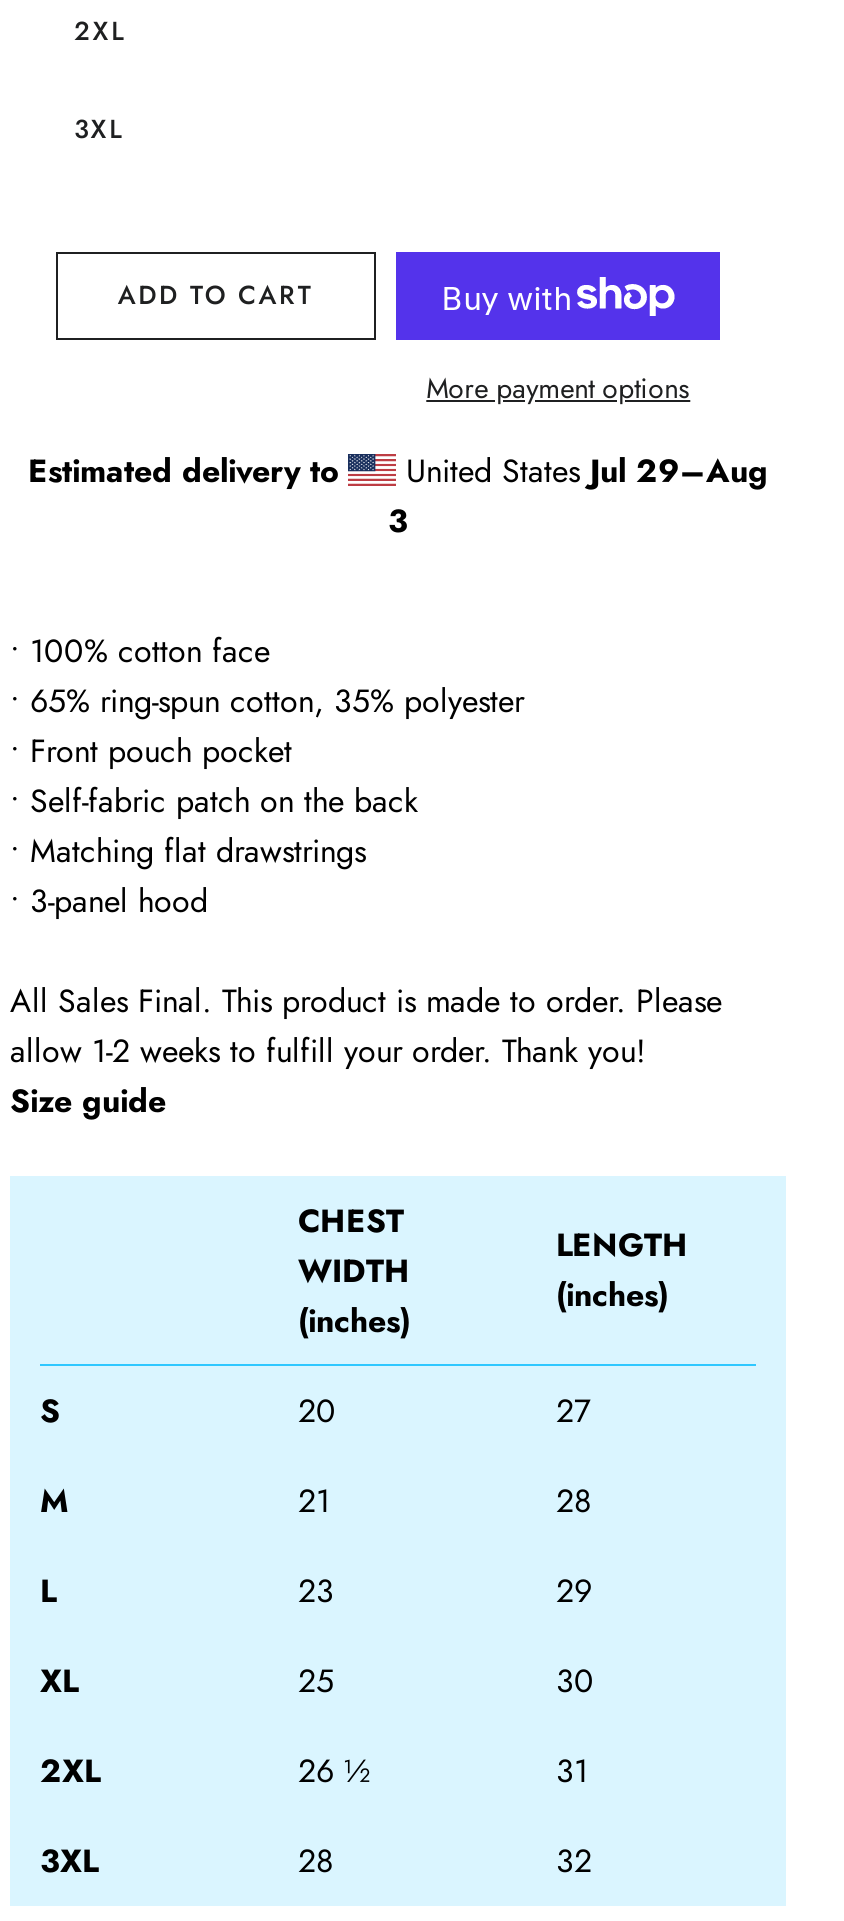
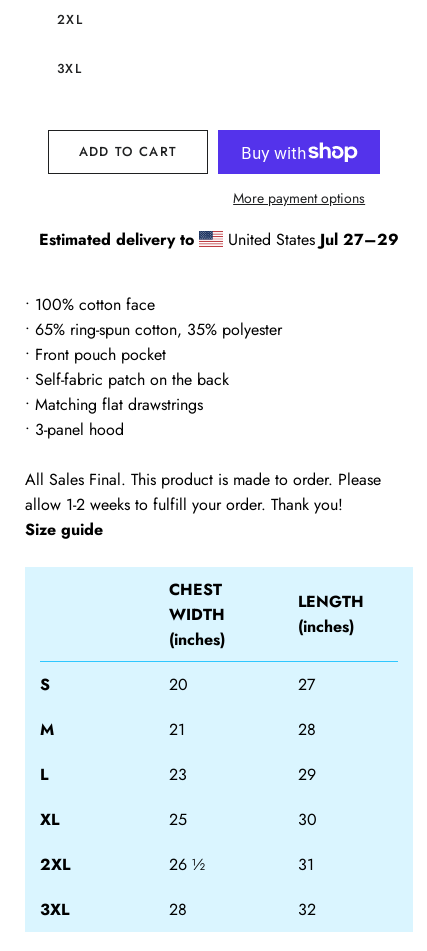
- United States Jul 29–Aug
- 3
+ United States Jul 27–29
